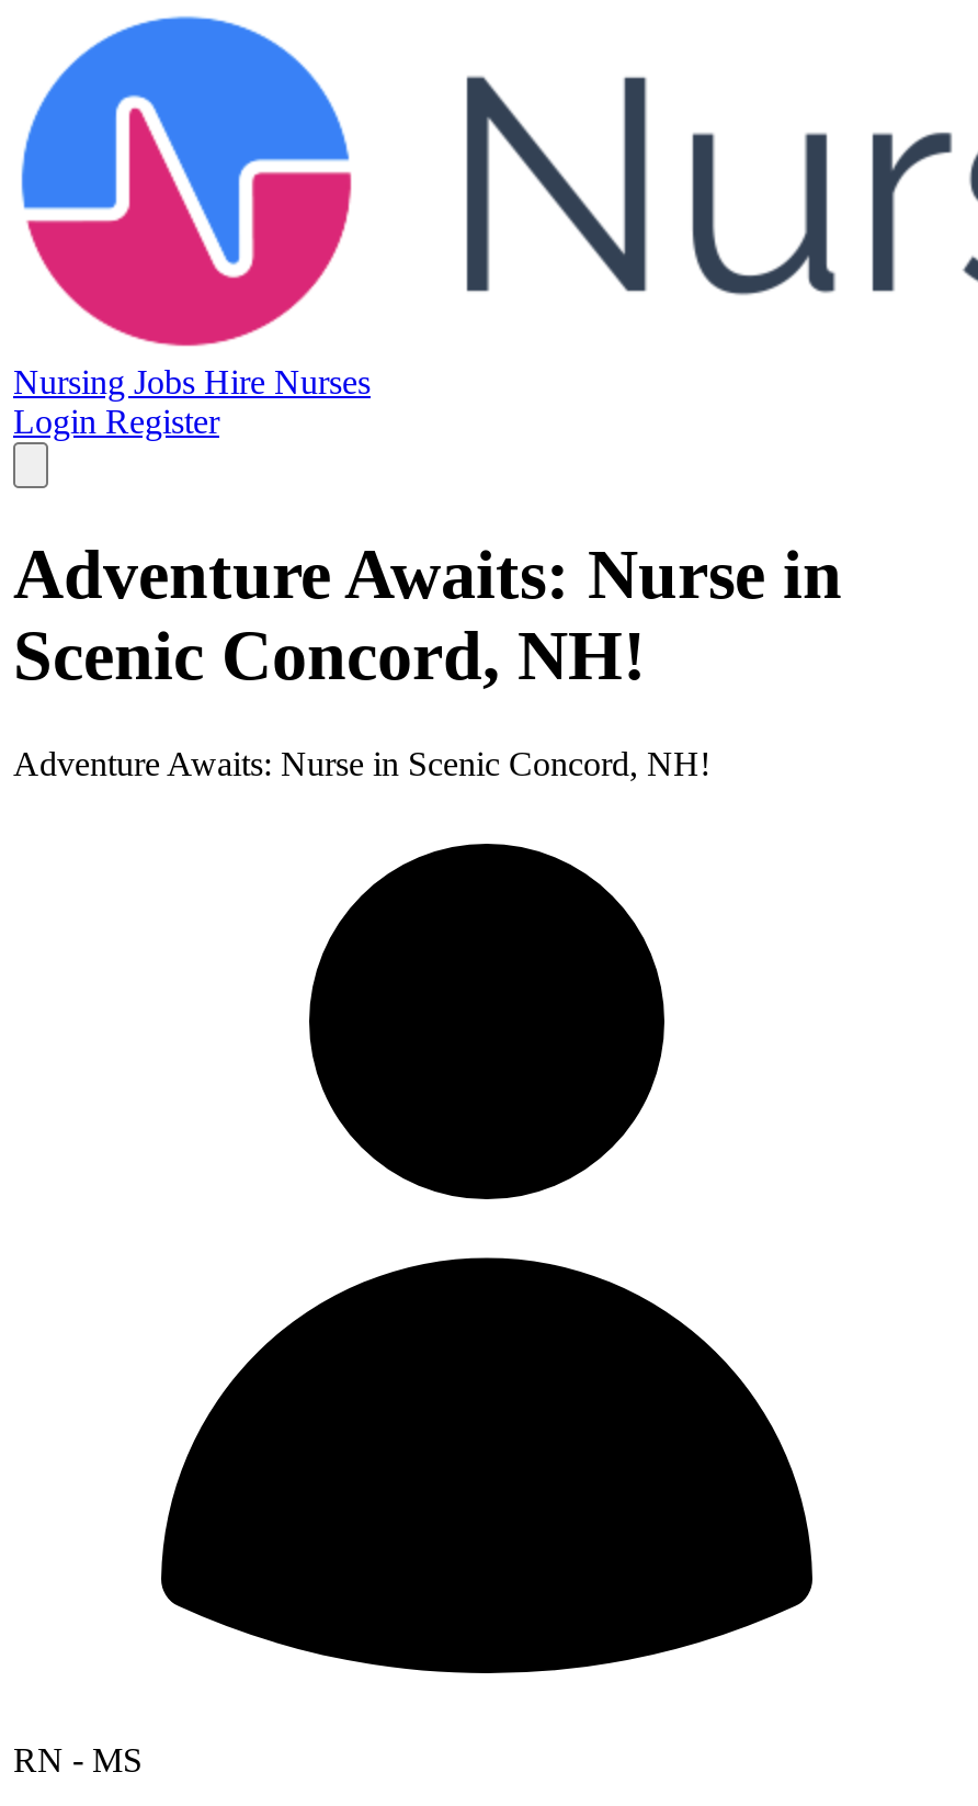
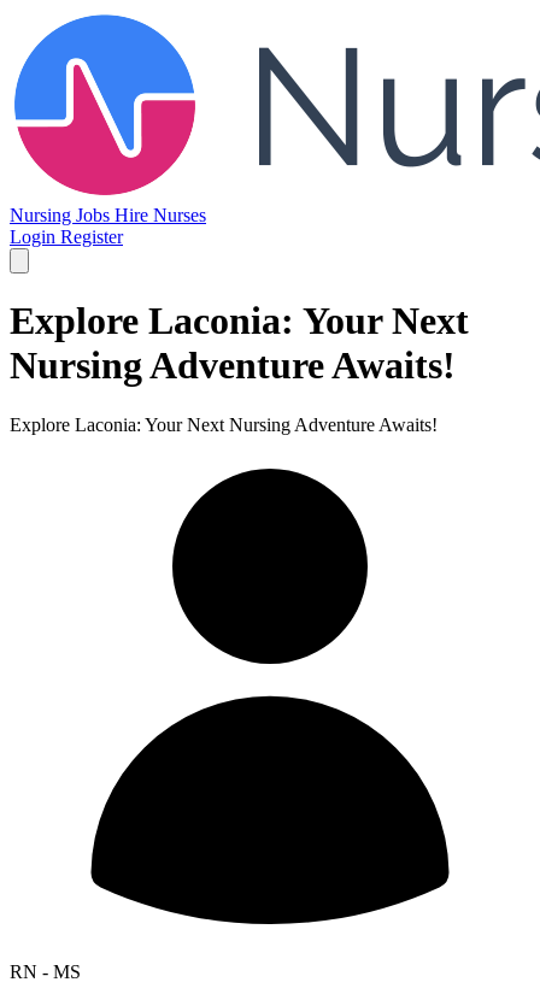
- Adventure Awaits: Nurse in
- Scenic Concord, NH!
+ Explore Laconia: Your Next
+ Nursing Adventure Awaits!

- Adventure Awaits: Nurse in Scenic Concord, NH!
+ Explore Laconia: Your Next Nursing Adventure Awaits!
